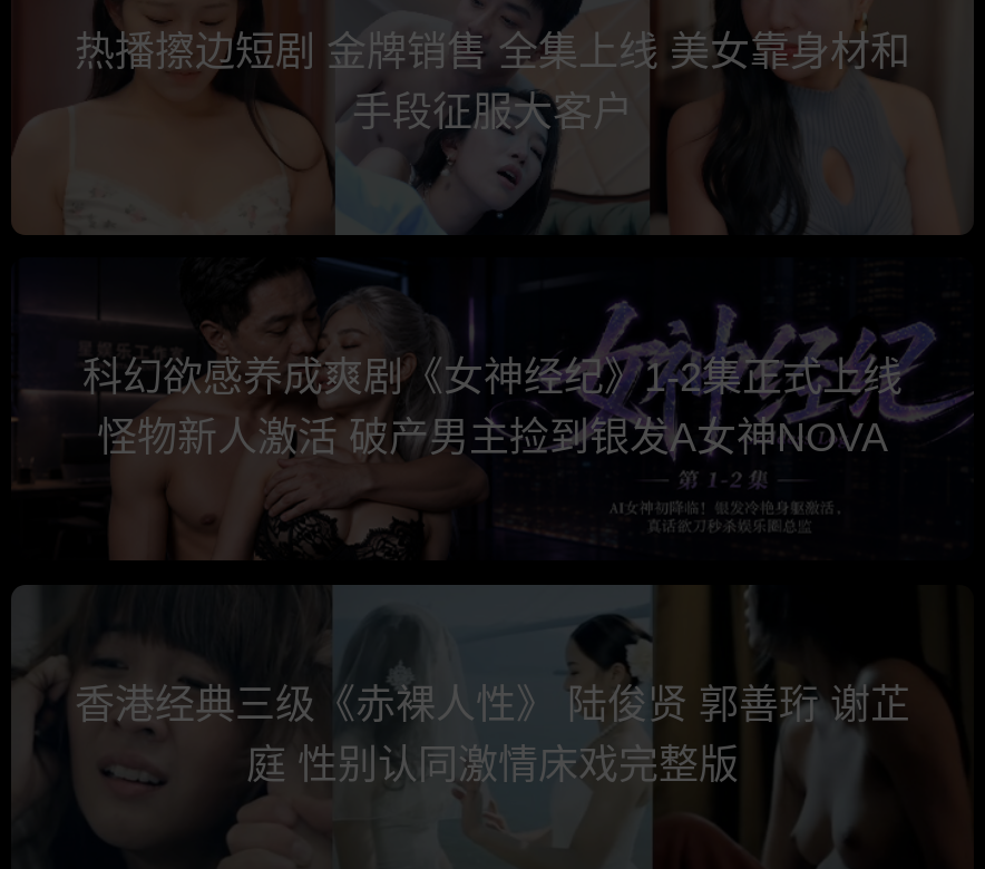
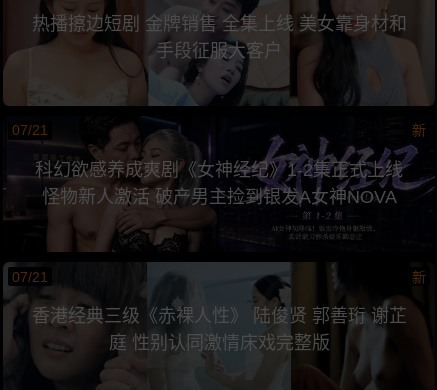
+ 07/21
+ 新

+ 07/21
+ 新
